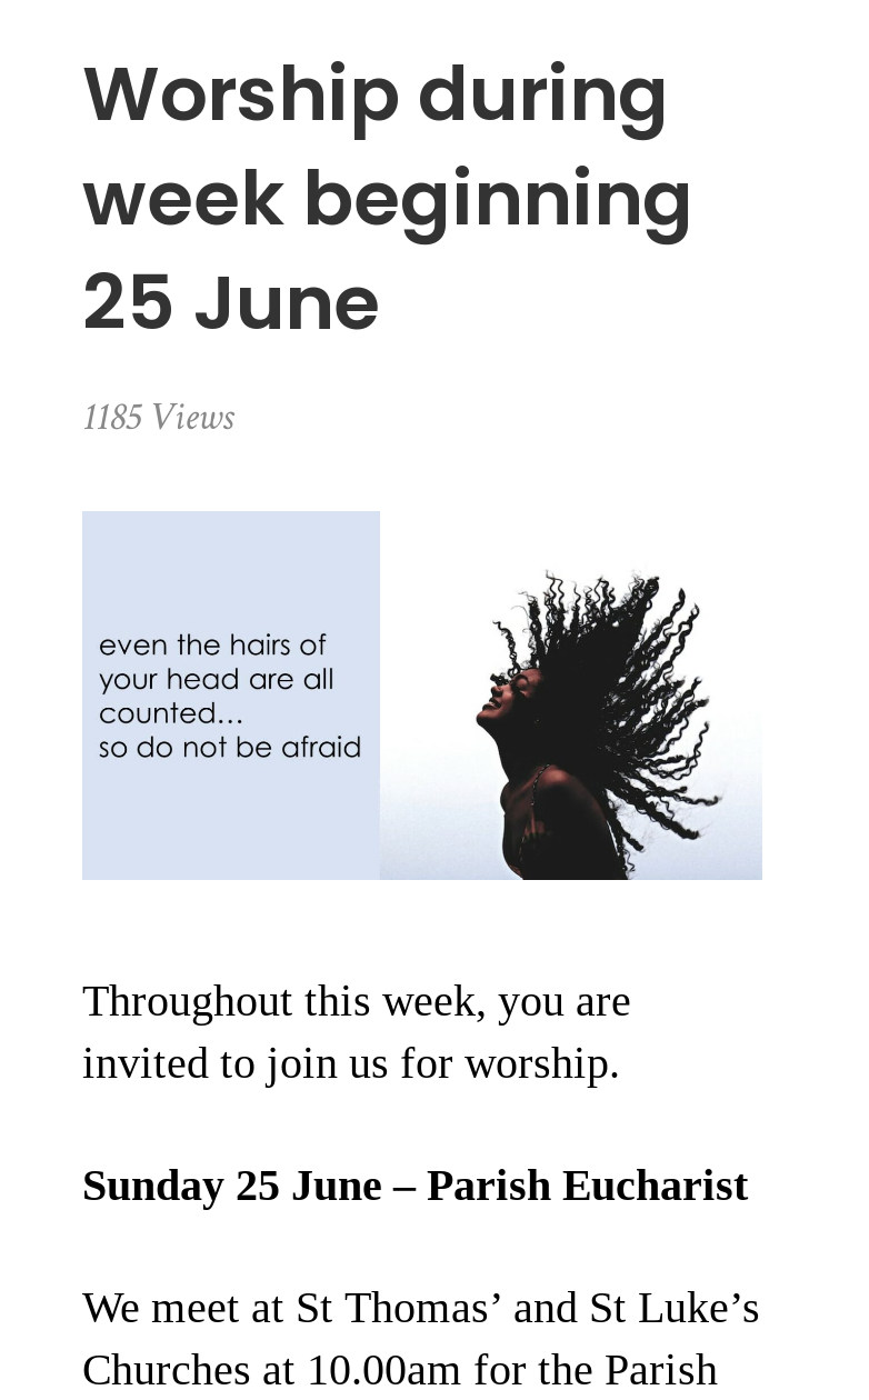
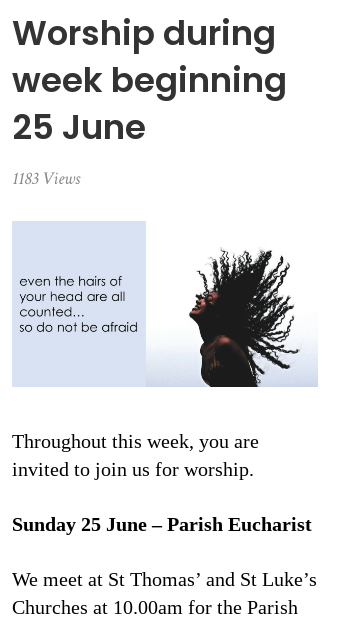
- 1185 Views
+ 1183 Views
